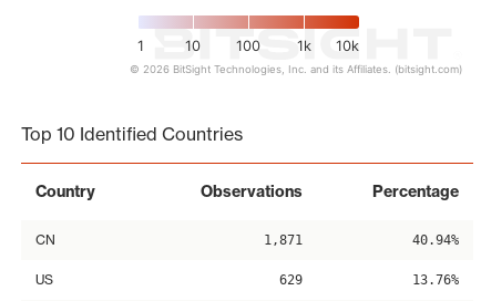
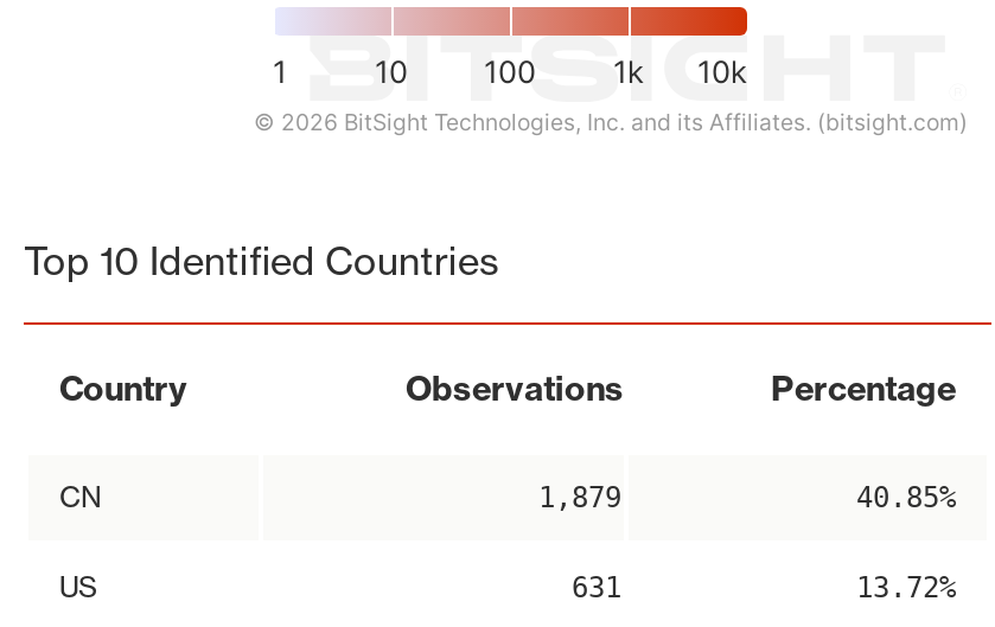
- 1,871
+ 1,879

- 40.94%
+ 40.85%

- 629
+ 631

- 13.76%
+ 13.72%
